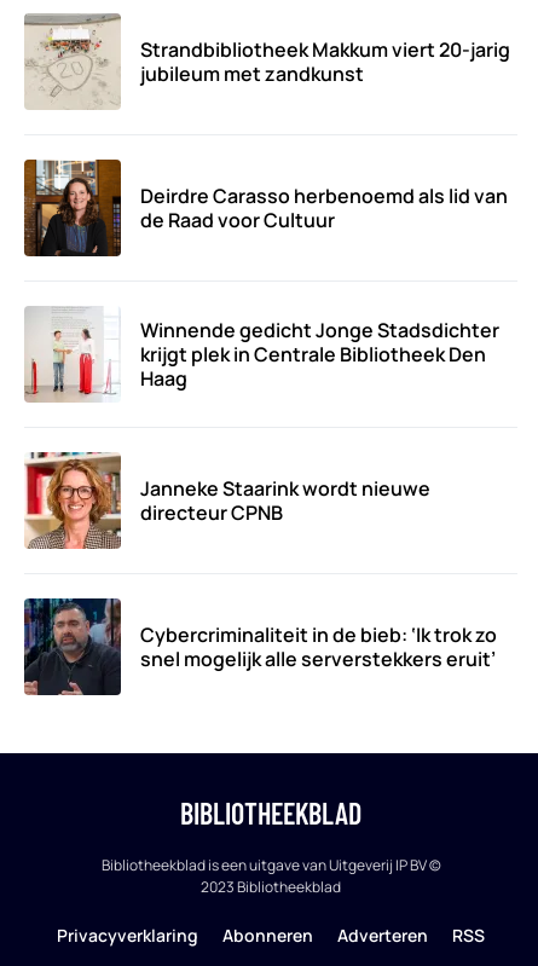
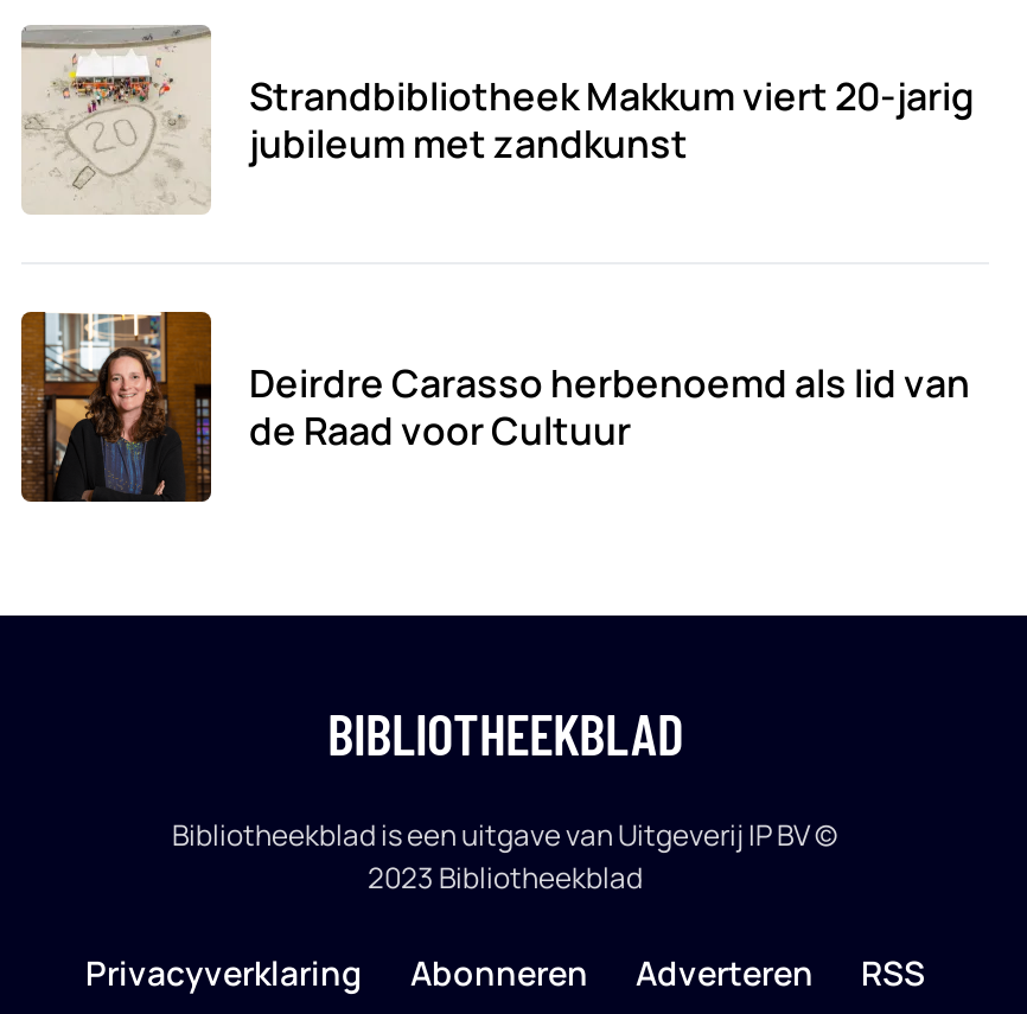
- [image]
- Winnende gedicht Jonge Stadsdichter
- krijgt plek in Centrale Bibliotheek Den
- Haag

- [image]
- Janneke Staarink wordt nieuwe
- directeur CPNB

- [image]
- Cybercriminaliteit in de bieb: ‘Ik trok zo
- snel mogelijk alle serverstekkers eruit’
